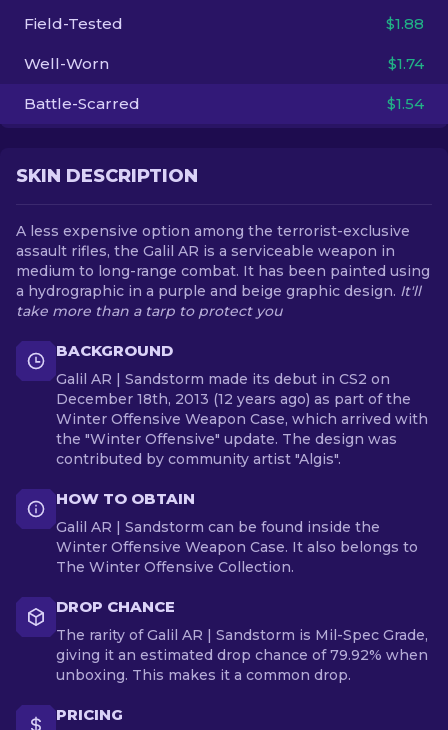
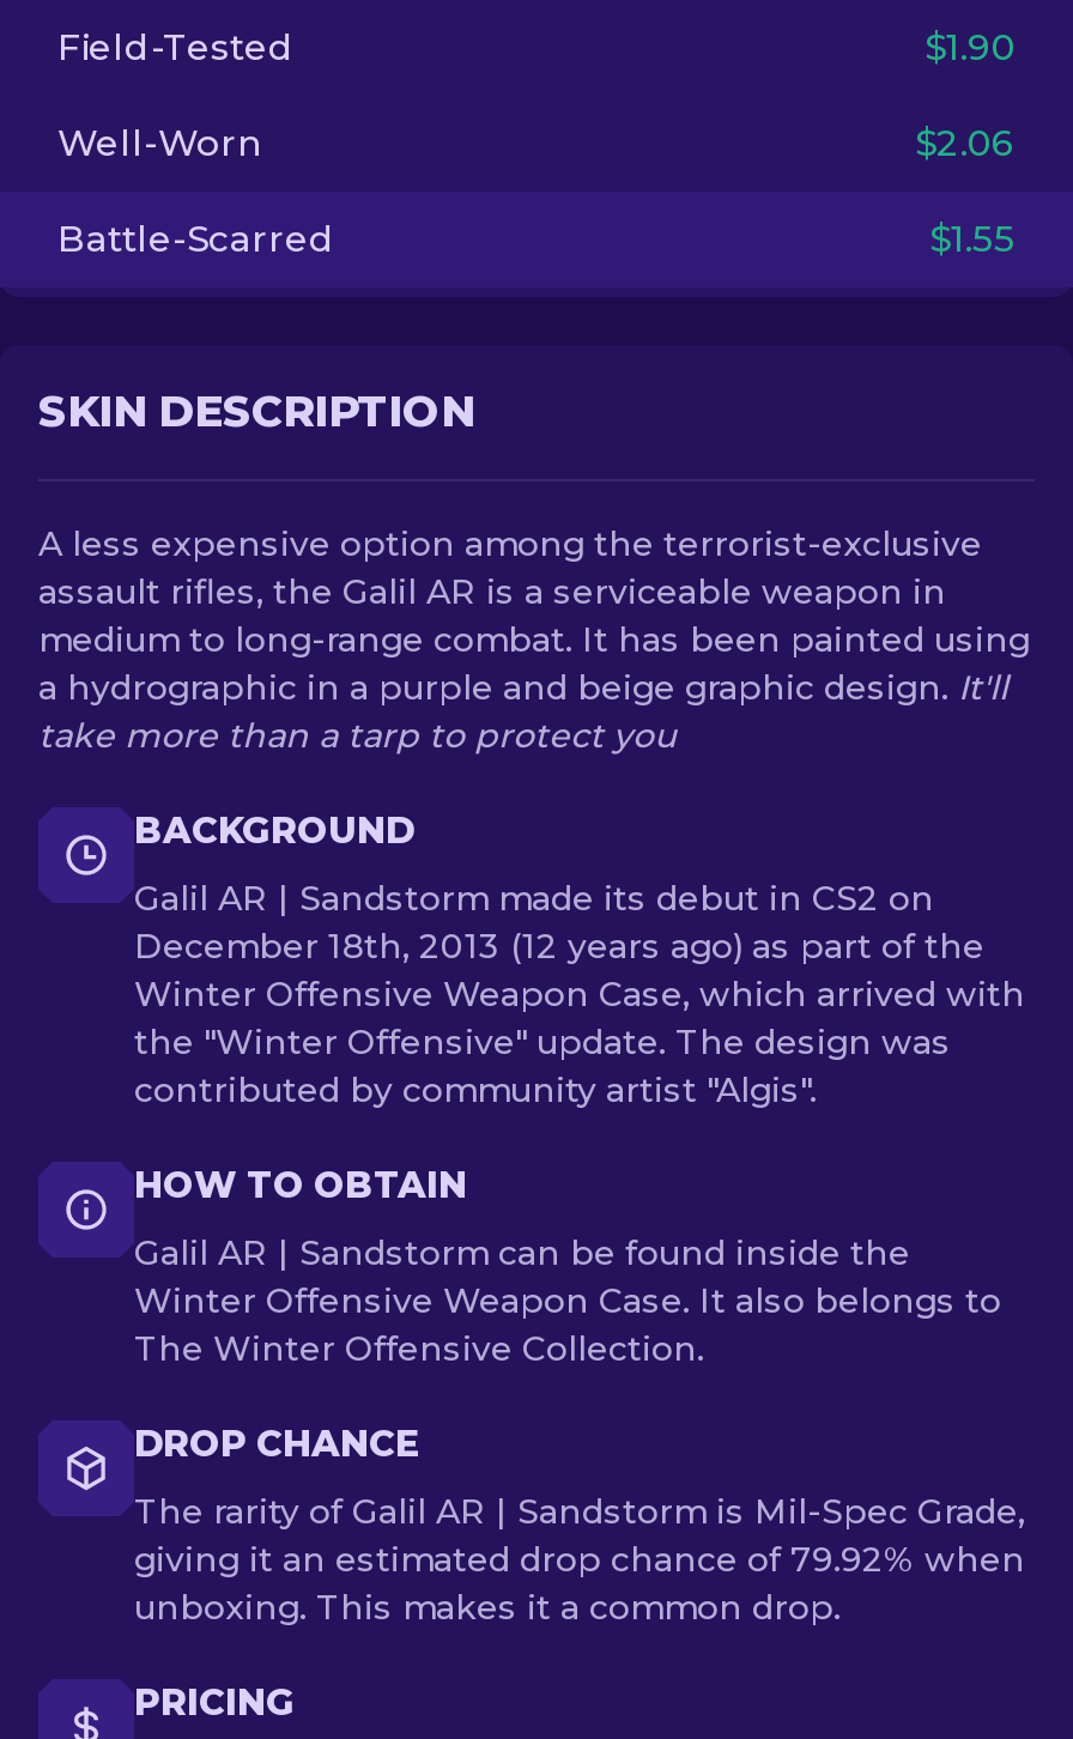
- $1.88
+ $1.90

- $1.74
+ $2.06

- $1.54
+ $1.55
